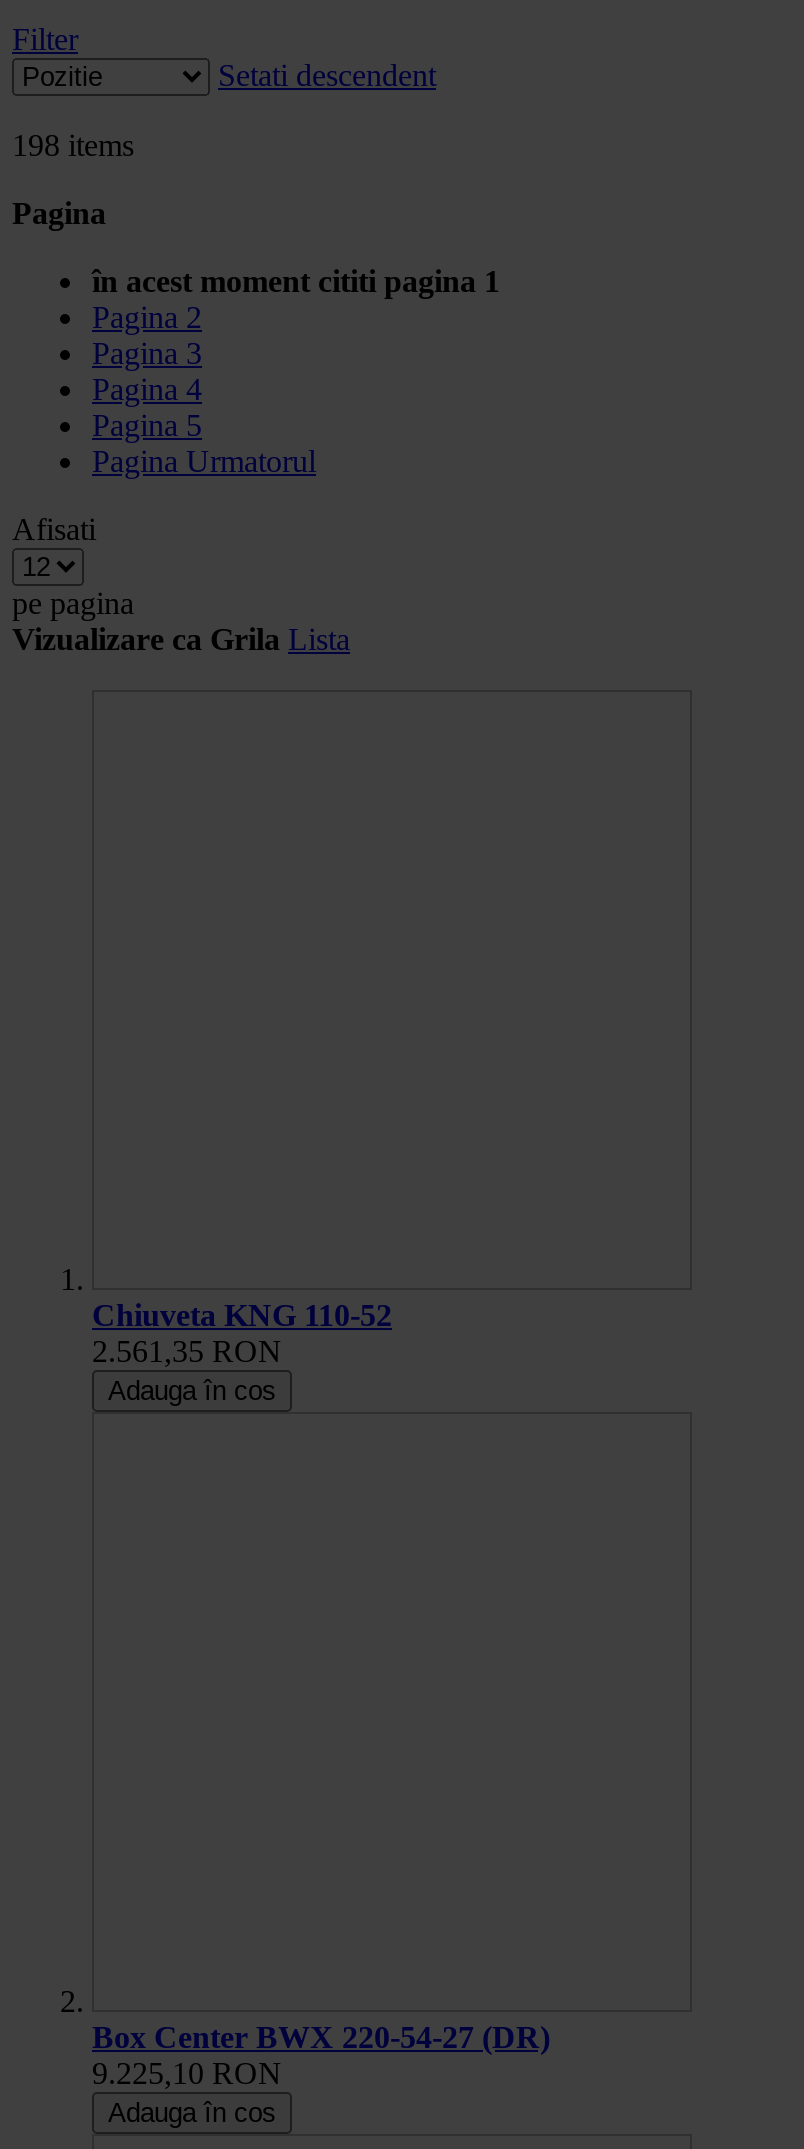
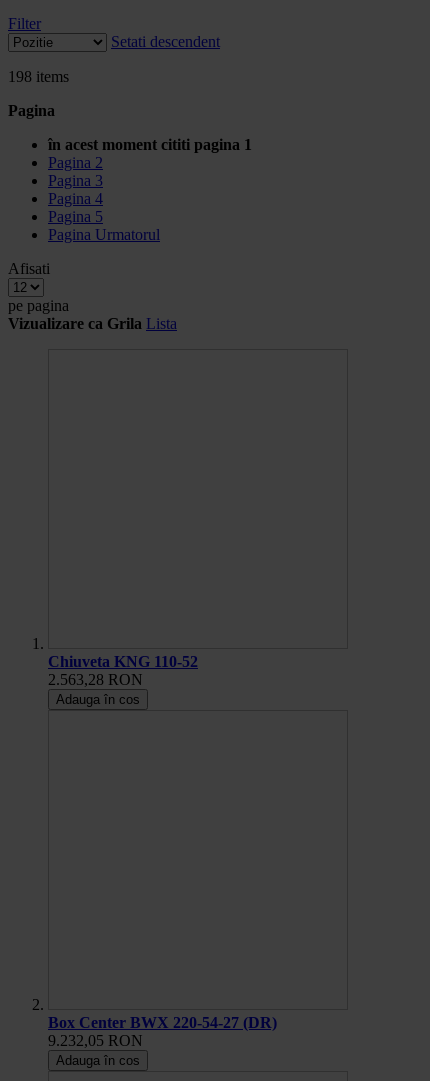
- 2.561,35 RON
+ 2.563,28 RON

- 9.225,10 RON
+ 9.232,05 RON
